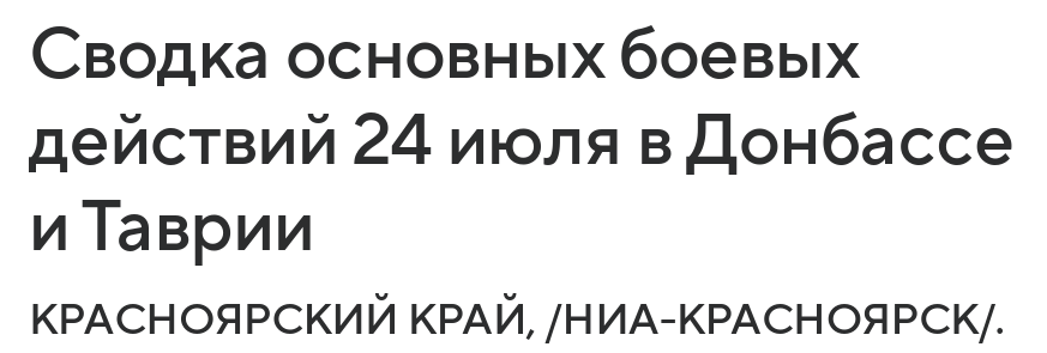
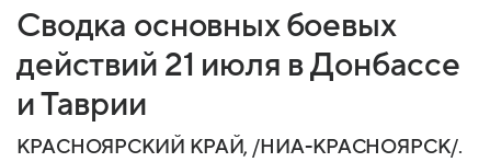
- действий 24 июля в Донбассе
+ действий 21 июля в Донбассе
